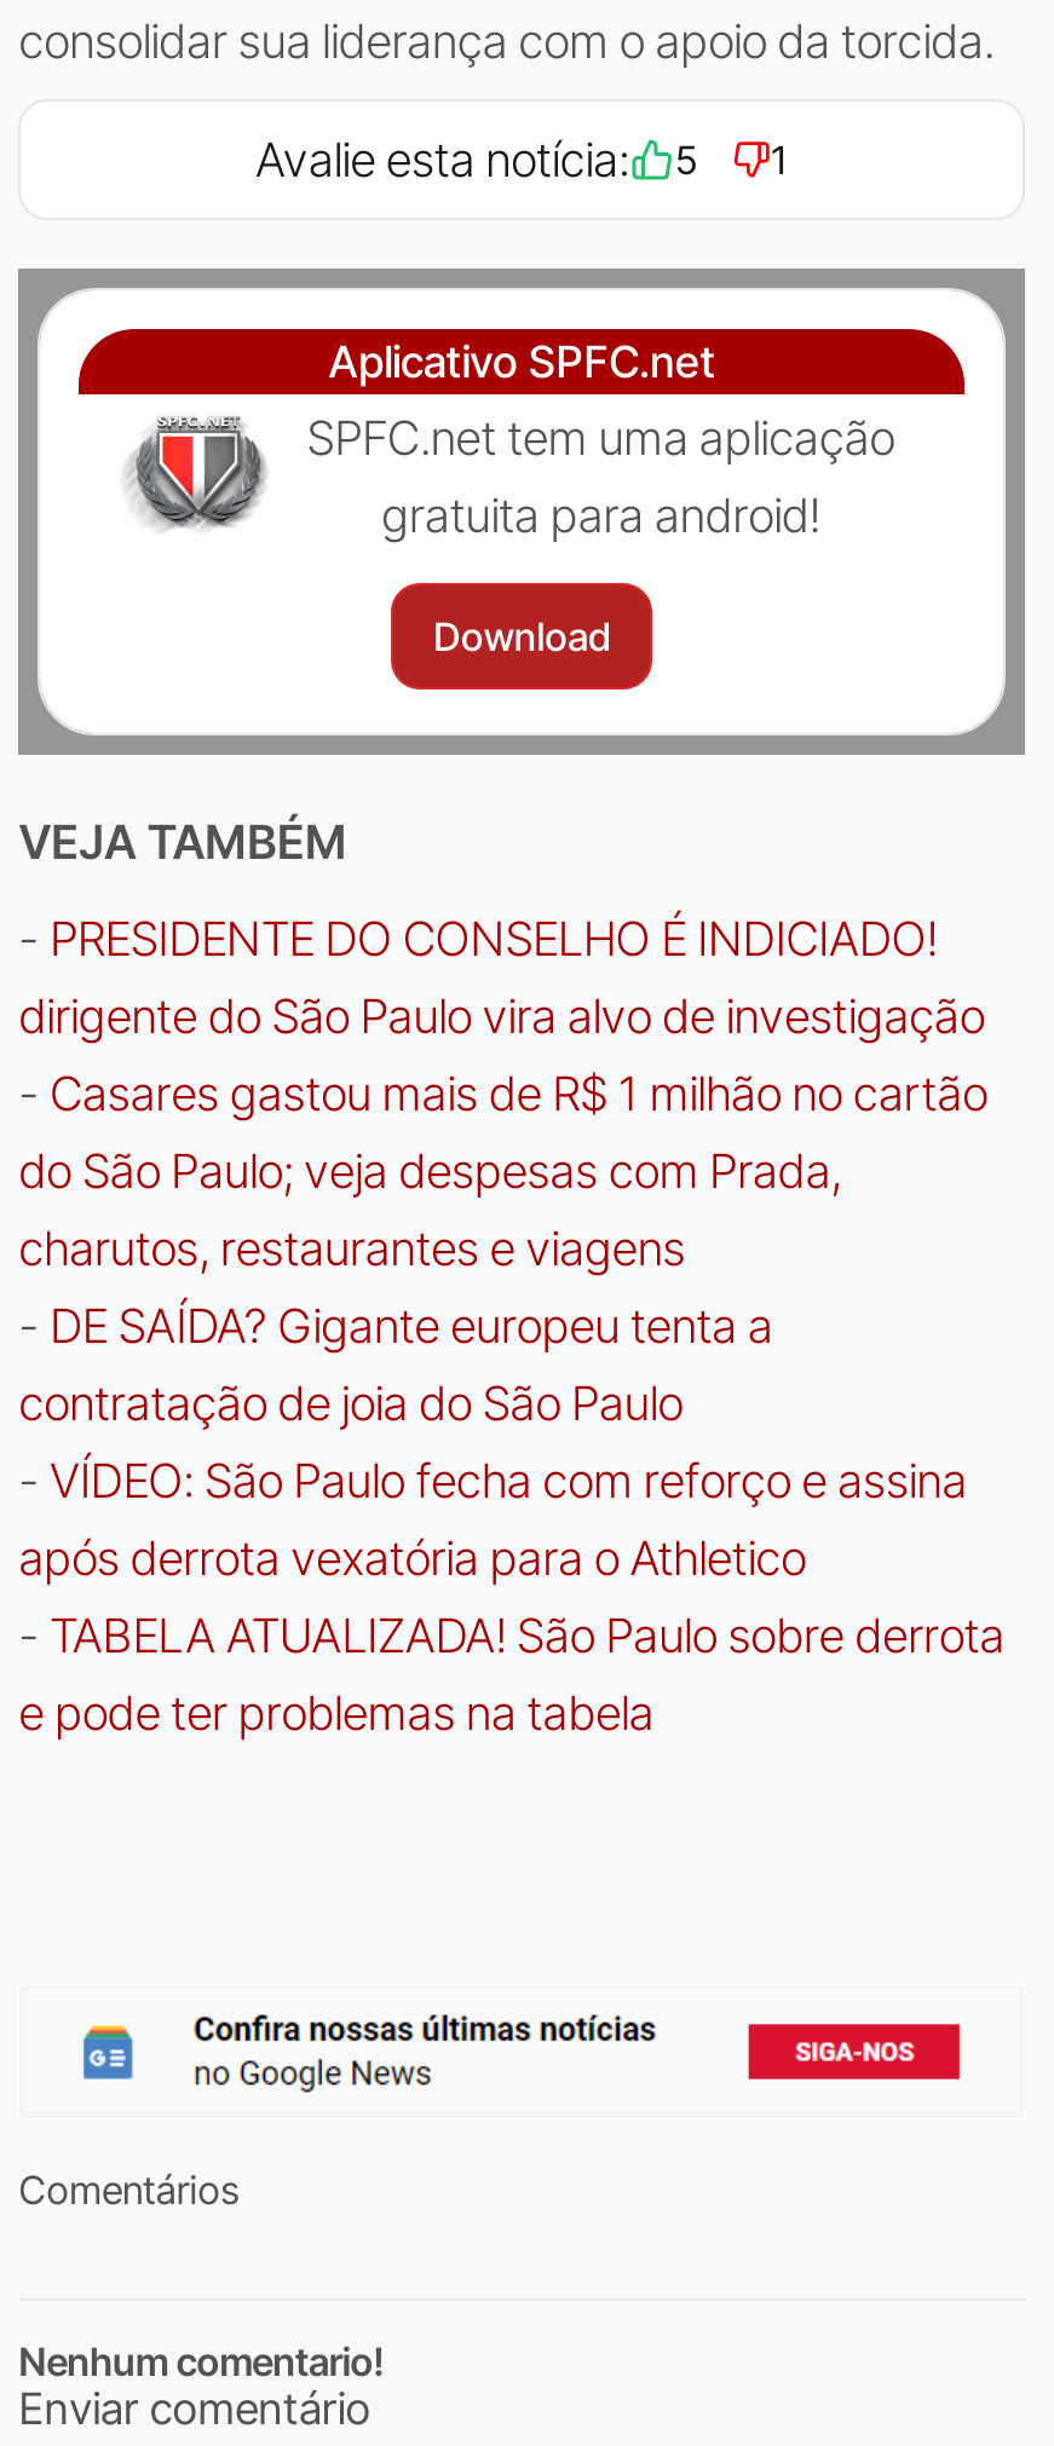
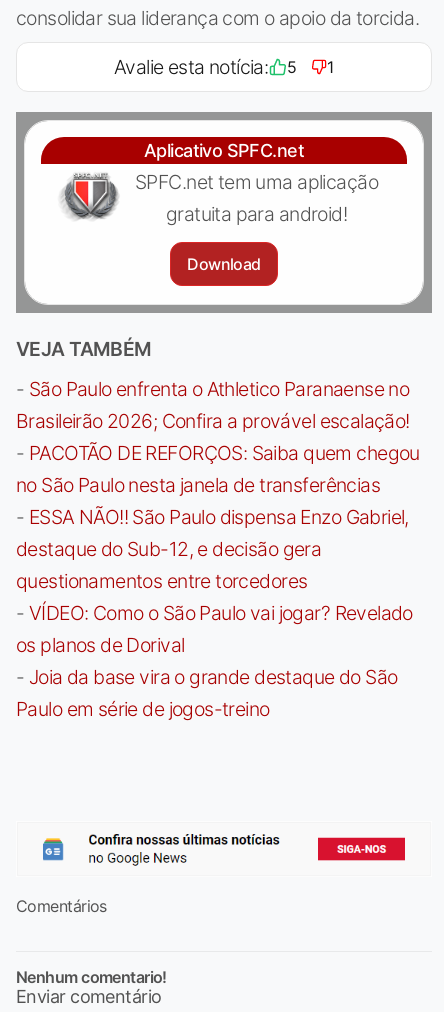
- - PRESIDENTE DO CONSELHO É INDICIADO!
- dirigente do São Paulo vira alvo de investigação
- - Casares gastou mais de R$ 1 milhão no cartão
- do São Paulo; veja despesas com Prada,
- charutos, restaurantes e viagens
- - DE SAÍDA? Gigante europeu tenta a
- contratação de joia do São Paulo
- - VÍDEO: São Paulo fecha com reforço e assina
- após derrota vexatória para o Athletico
- - TABELA ATUALIZADA! São Paulo sobre derrota
- e pode ter problemas na tabela
+ - São Paulo enfrenta o Athletico Paranaense no
+ Brasileirão 2026; Confira a provável escalação!
+ - PACOTÃO DE REFORÇOS: Saiba quem chegou
+ no São Paulo nesta janela de transferências
+ - ESSA NÃO!! São Paulo dispensa Enzo Gabriel,
+ destaque do Sub-12, e decisão gera
+ questionamentos entre torcedores
+ - VÍDEO: Como o São Paulo vai jogar? Revelado
+ os planos de Dorival
+ - Joia da base vira o grande destaque do São
+ Paulo em série de jogos-treino
